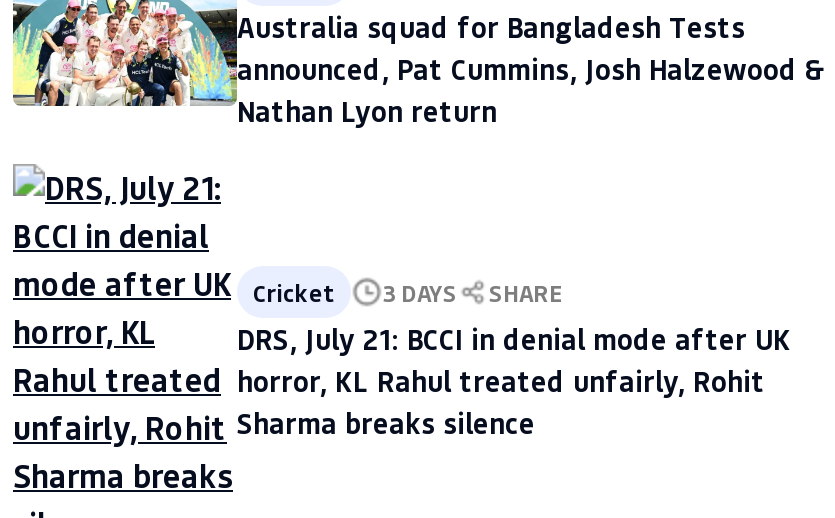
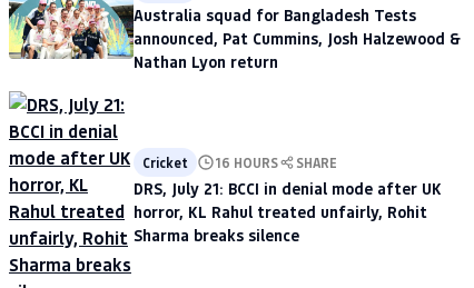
- Cricket 3 DAYS SHARE
+ Cricket 16 HOURS SHARE
